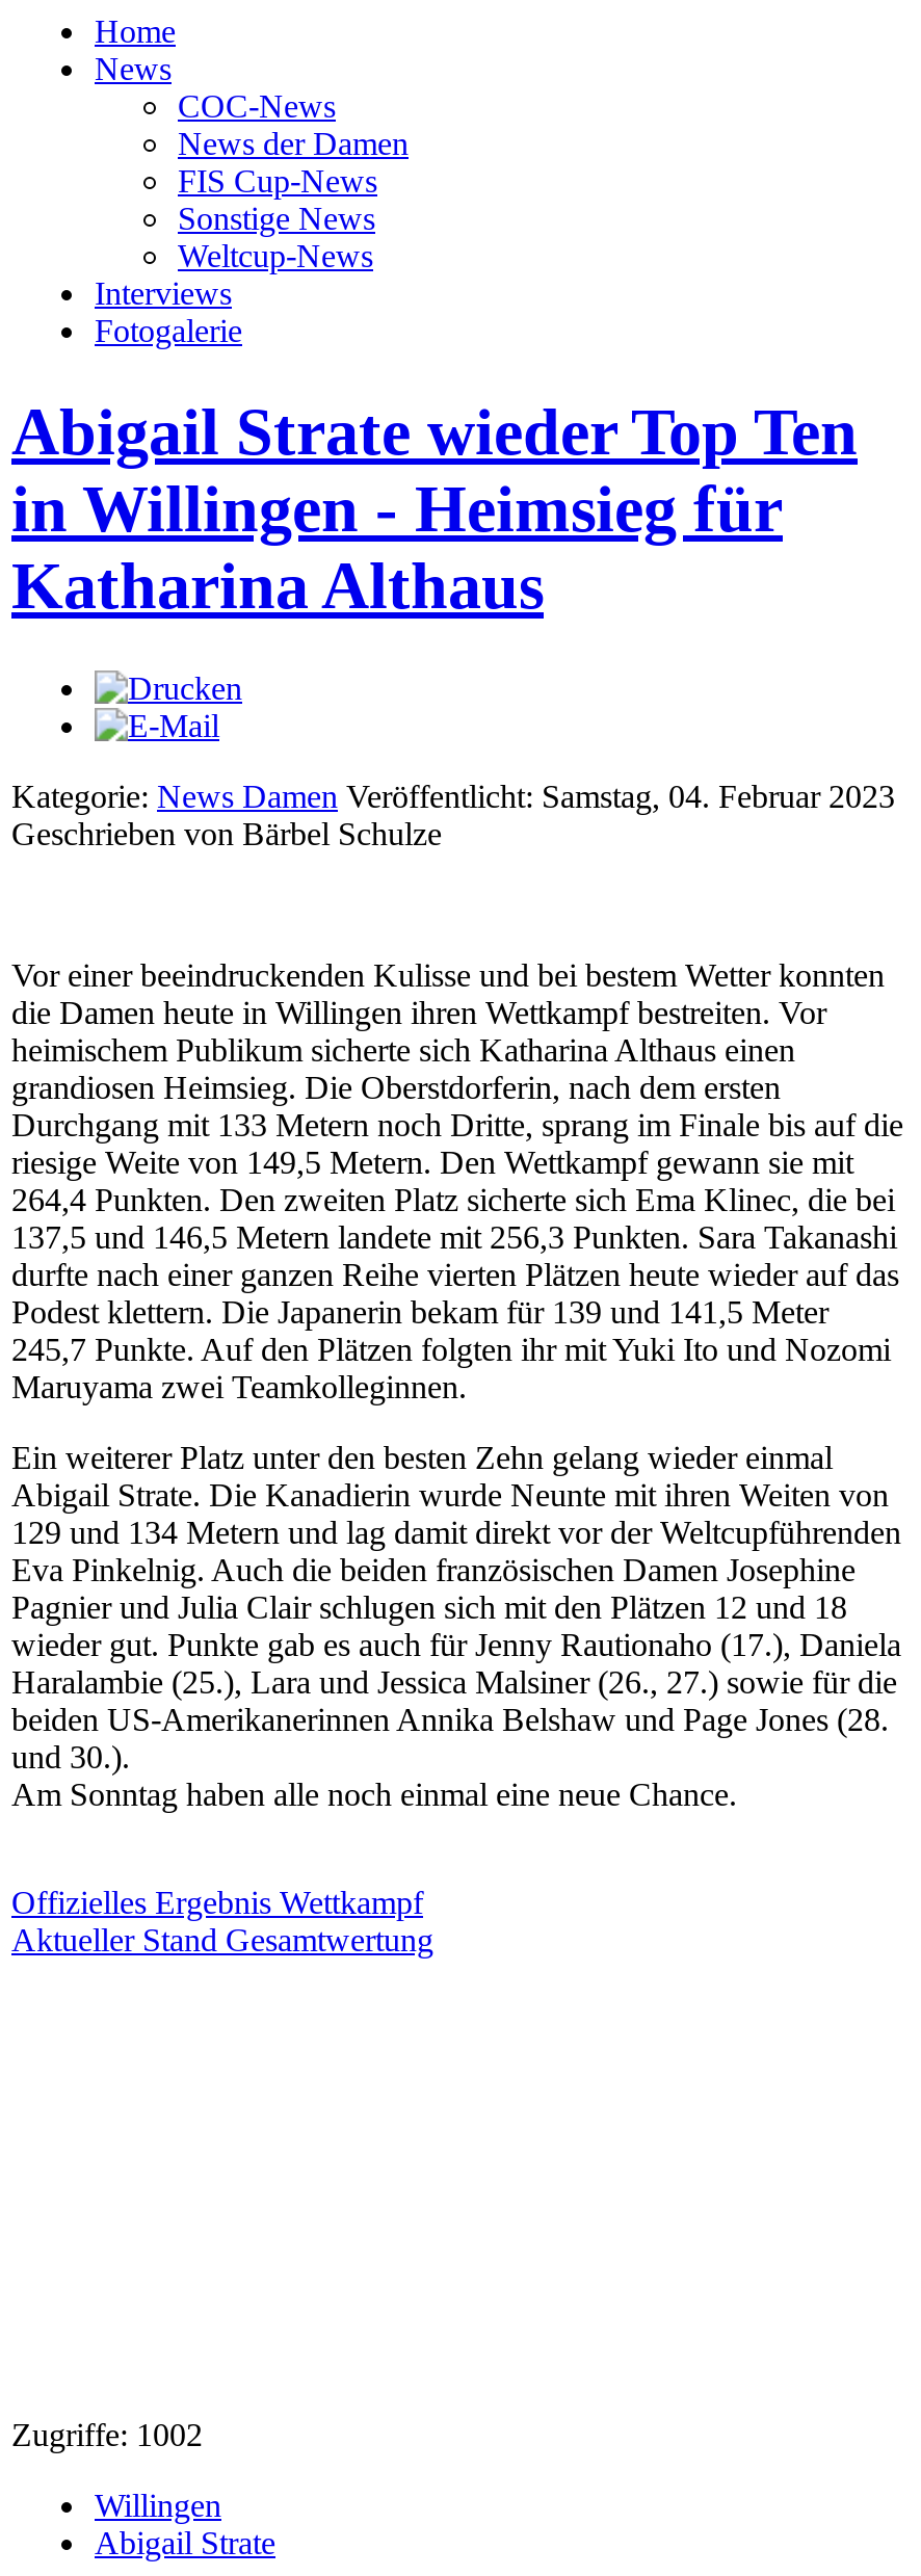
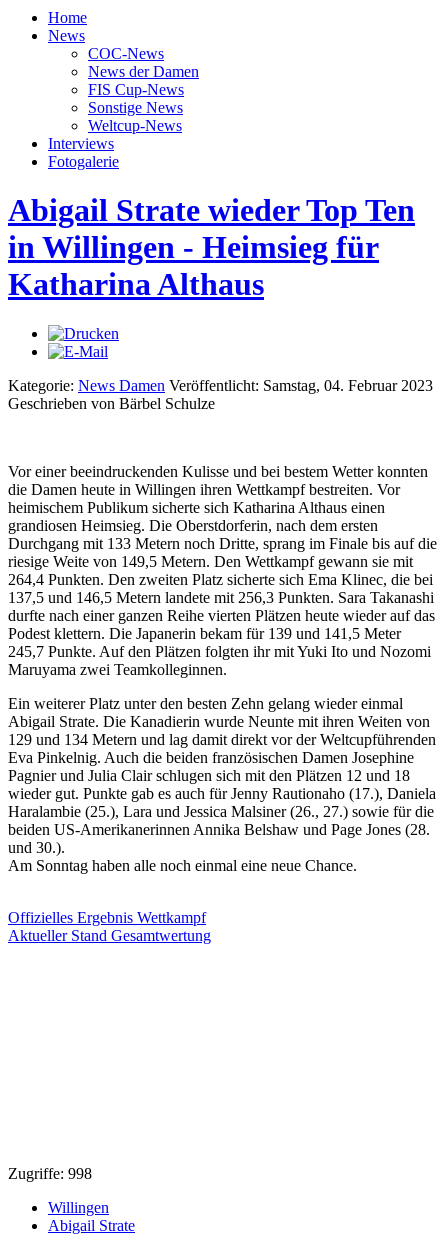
- Zugriffe: 1002
+ Zugriffe: 998
